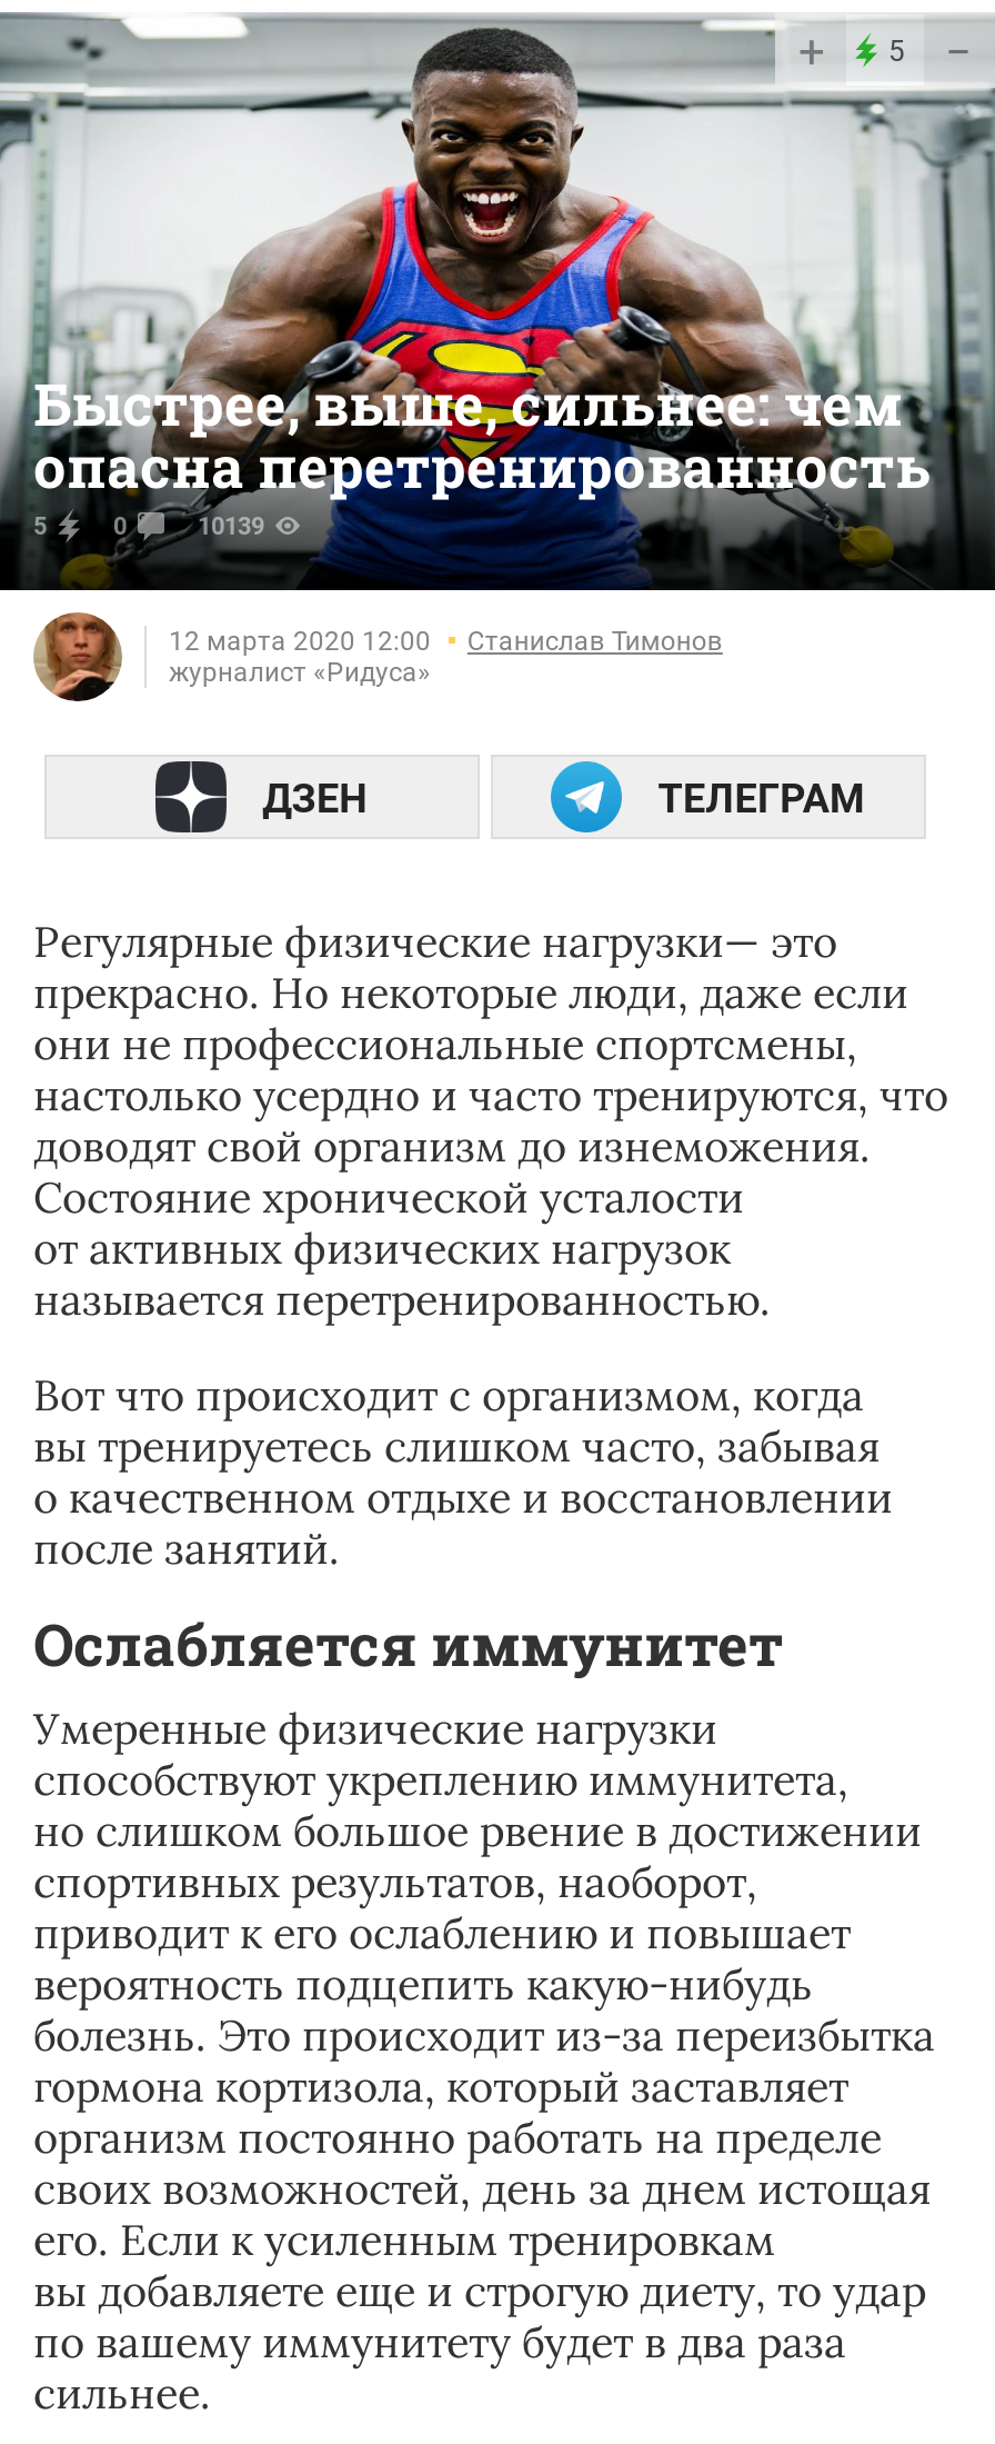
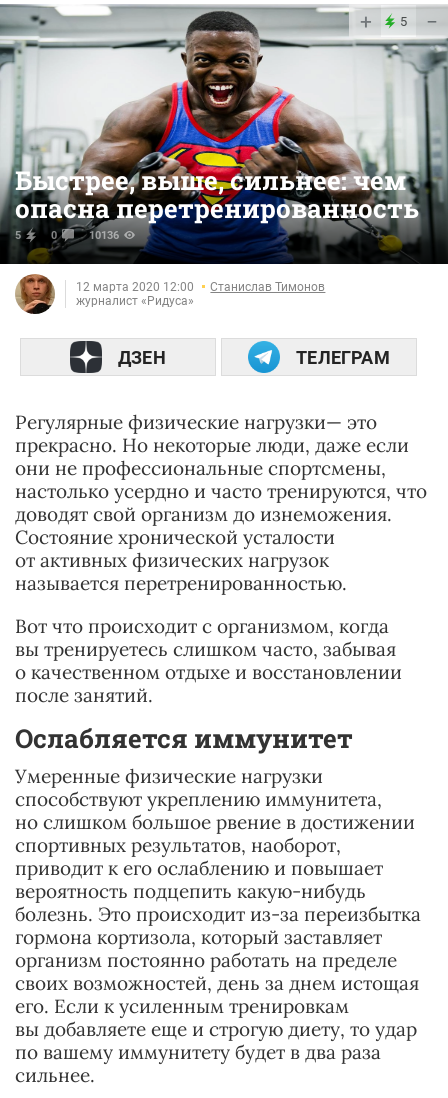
- 10139
+ 10136
